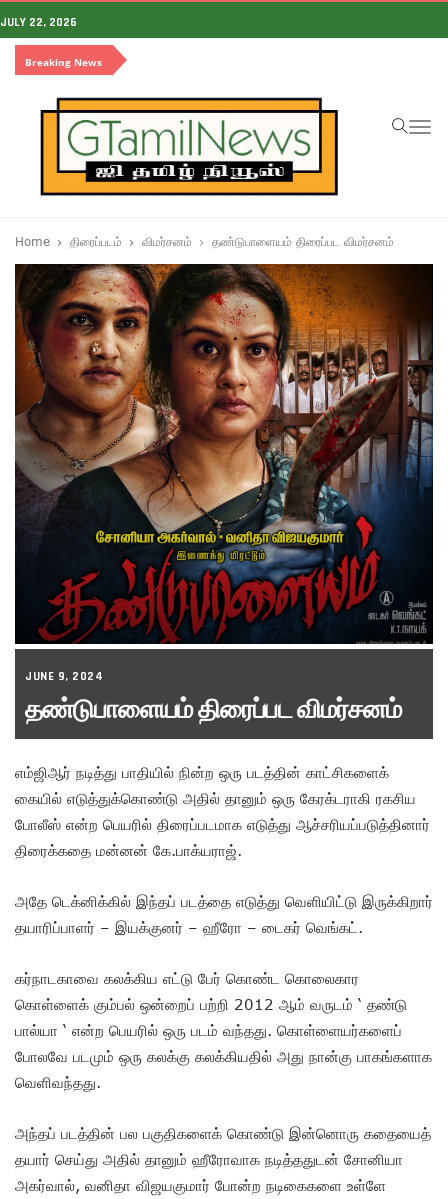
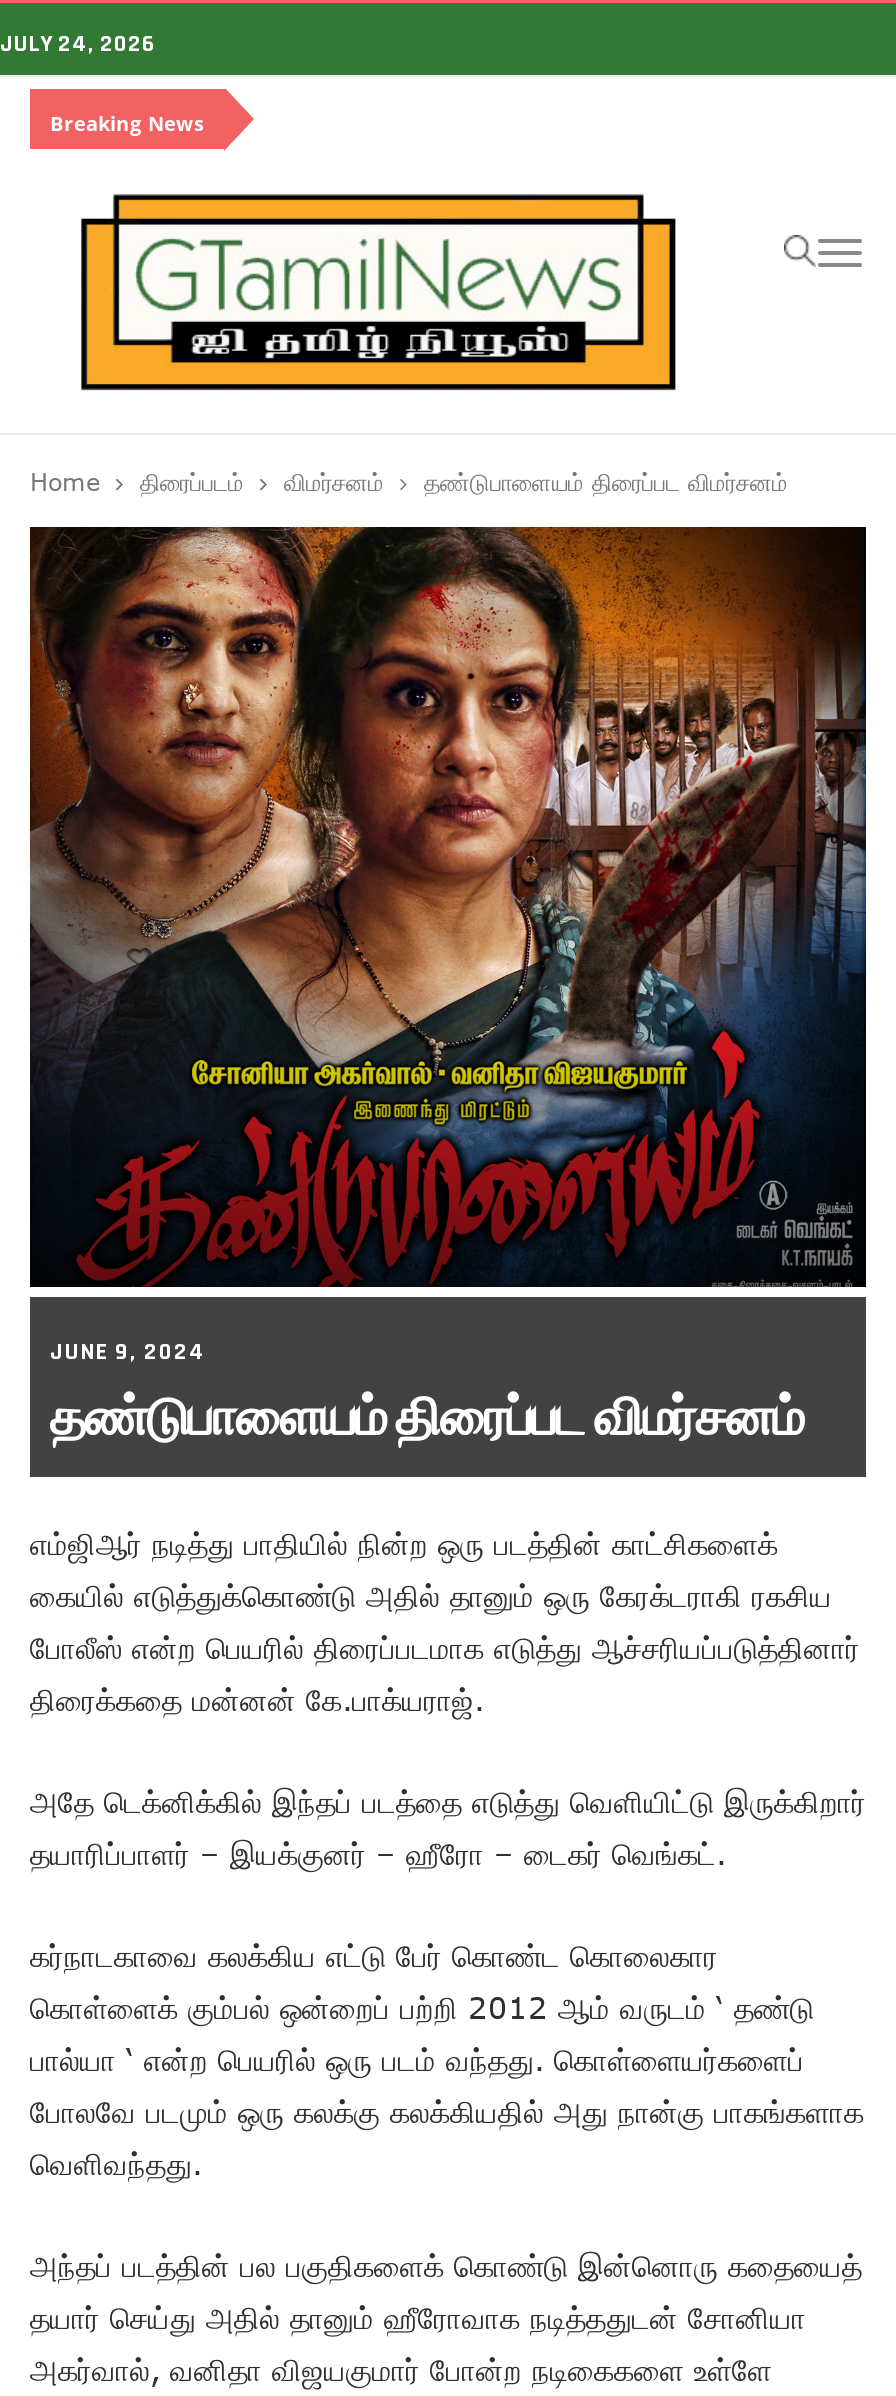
- JULY 22, 2026
+ JULY 24, 2026
